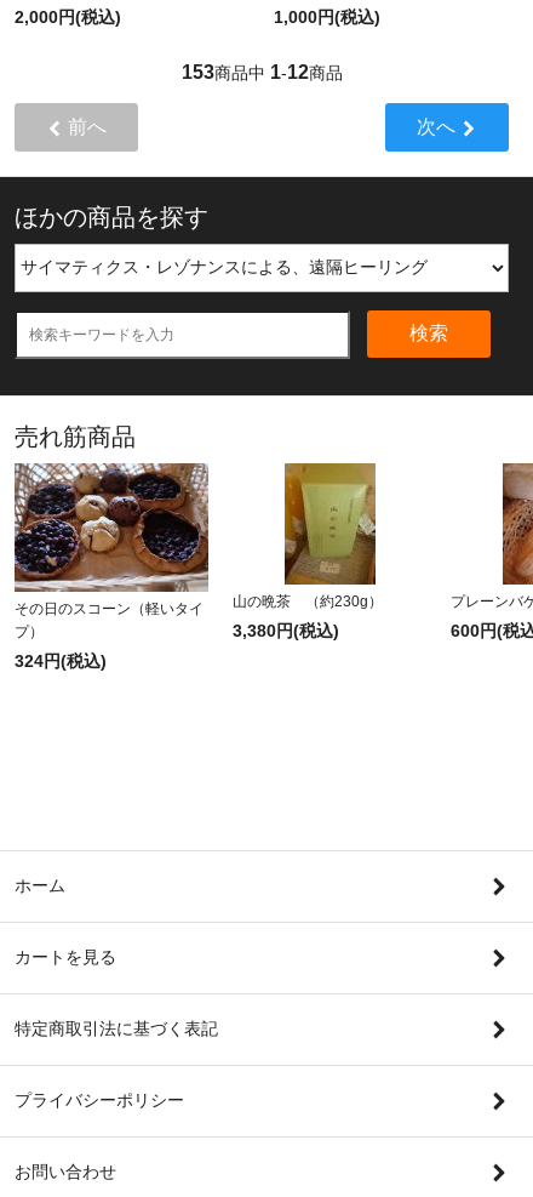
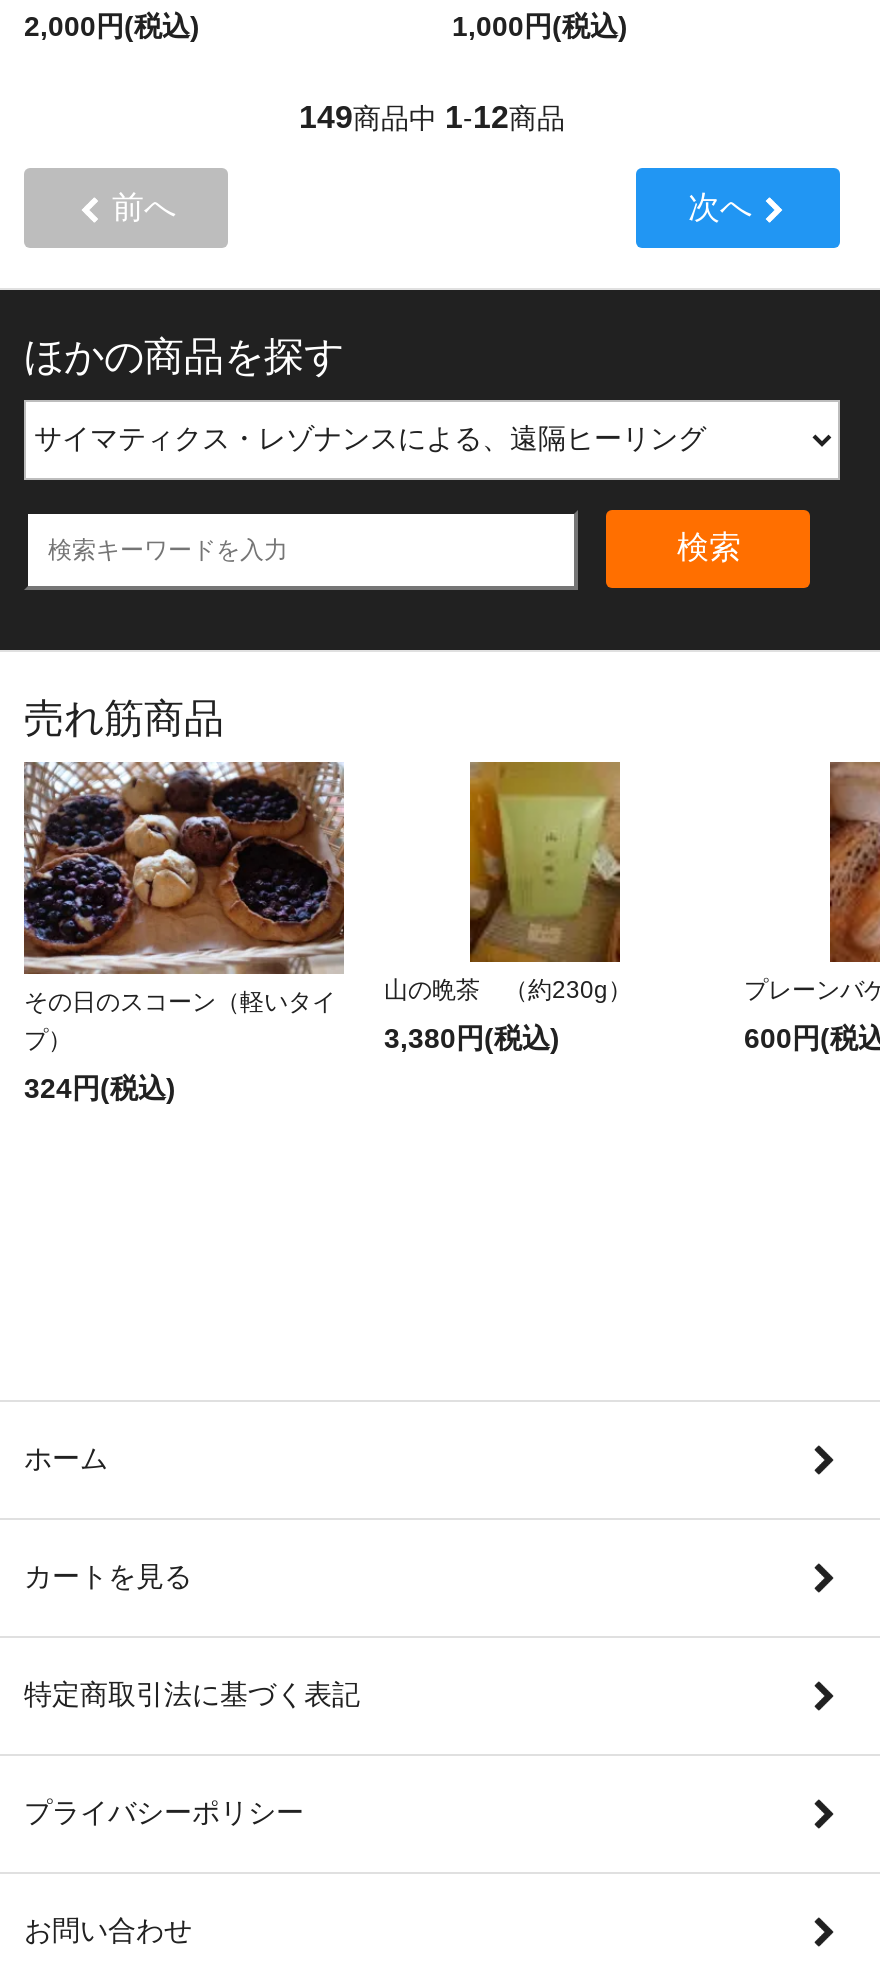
- 153商品中1-12商品
+ 149商品中1-12商品
